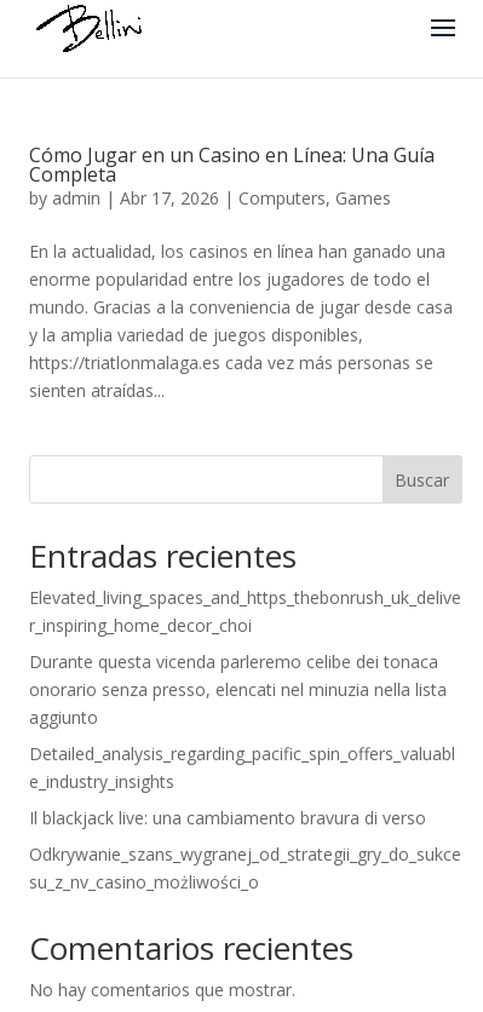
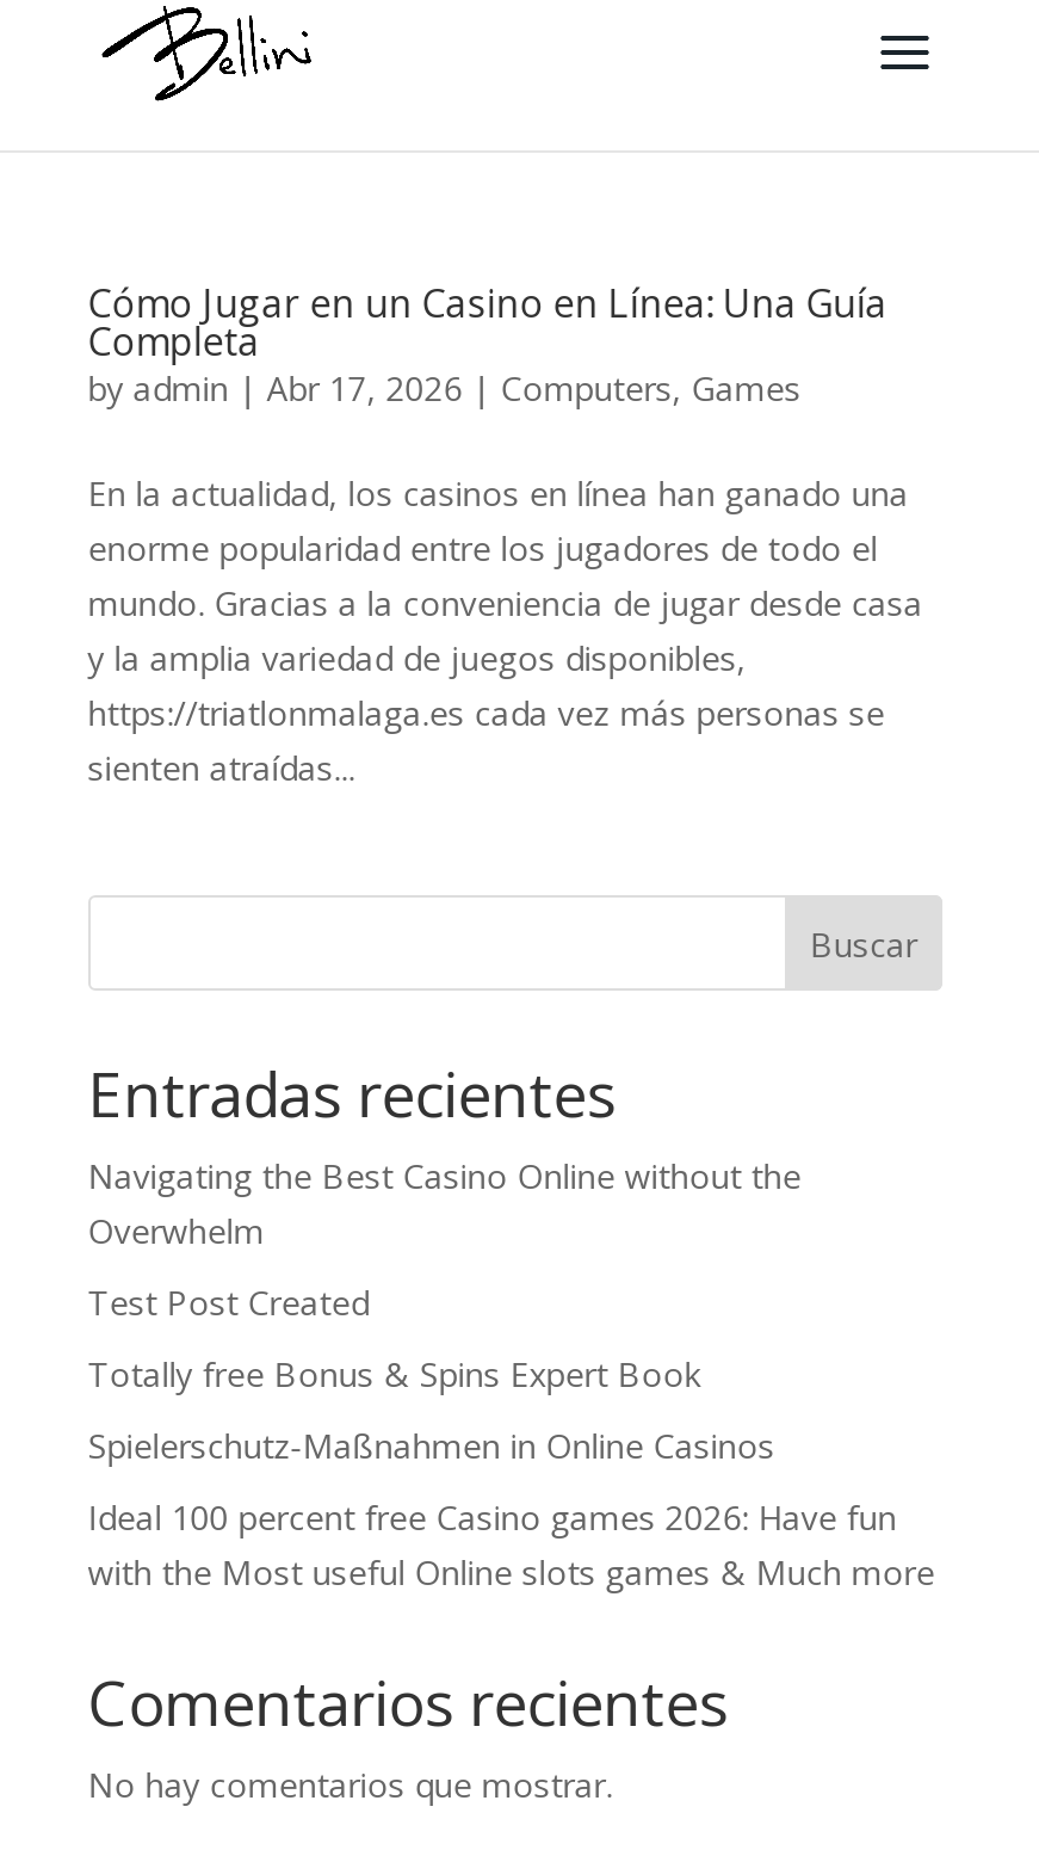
- Elevated_living_spaces_and_https_thebonrush_uk_delive
- r_inspiring_home_decor_choi
+ Navigating the Best Casino Online without the
+ Overwhelm

- Durante questa vicenda parleremo celibe dei tonaca
- onorario senza presso, elencati nel minuzia nella lista
- aggiunto
+ Test Post Created

- Detailed_analysis_regarding_pacific_spin_offers_valuabl
- e_industry_insights
+ Totally free Bonus & Spins Expert Book

- Il blackjack live: una cambiamento bravura di verso
+ Spielerschutz-Maßnahmen in Online Casinos

- Odkrywanie_szans_wygranej_od_strategii_gry_do_sukce
- su_z_nv_casino_możliwości_o
+ Ideal 100 percent free Casino games 2026: Have fun
+ with the Most useful Online slots games & Much more
